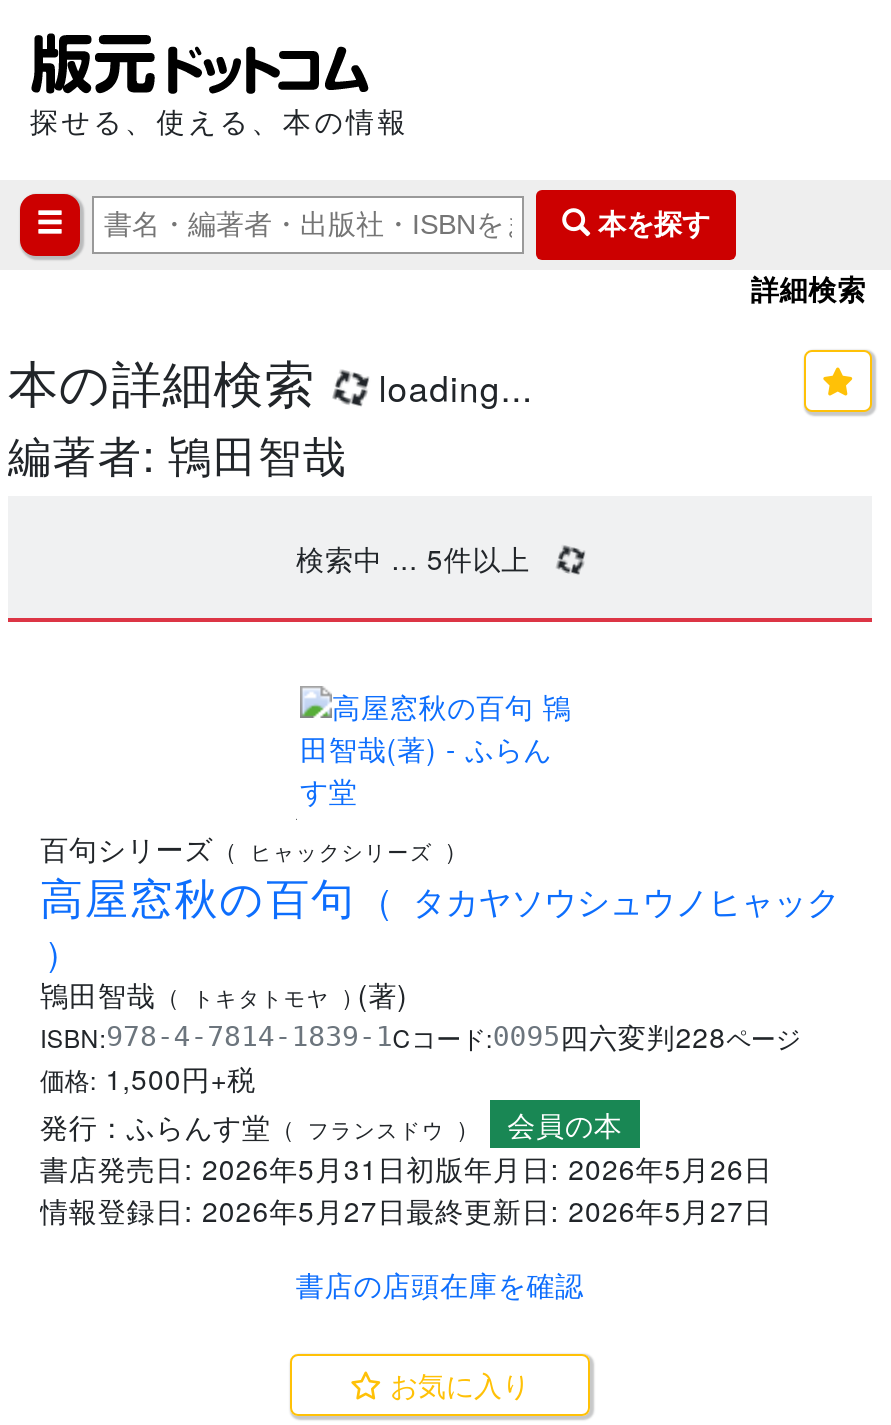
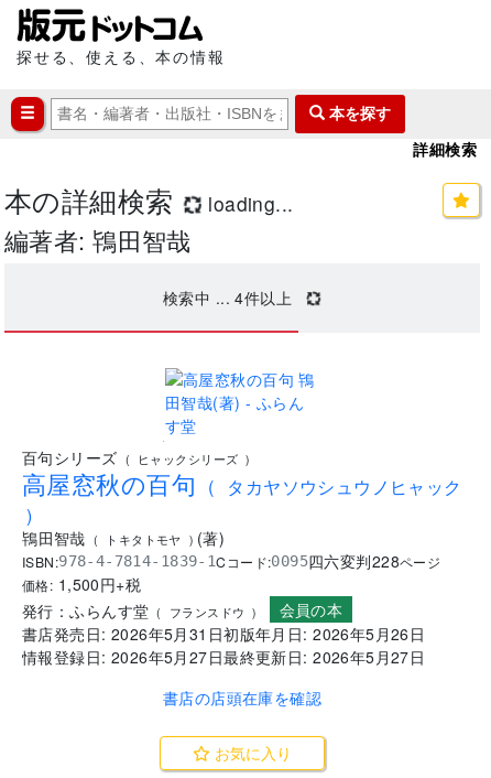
- 検索中 ... 5件以上
+ 検索中 ... 4件以上
